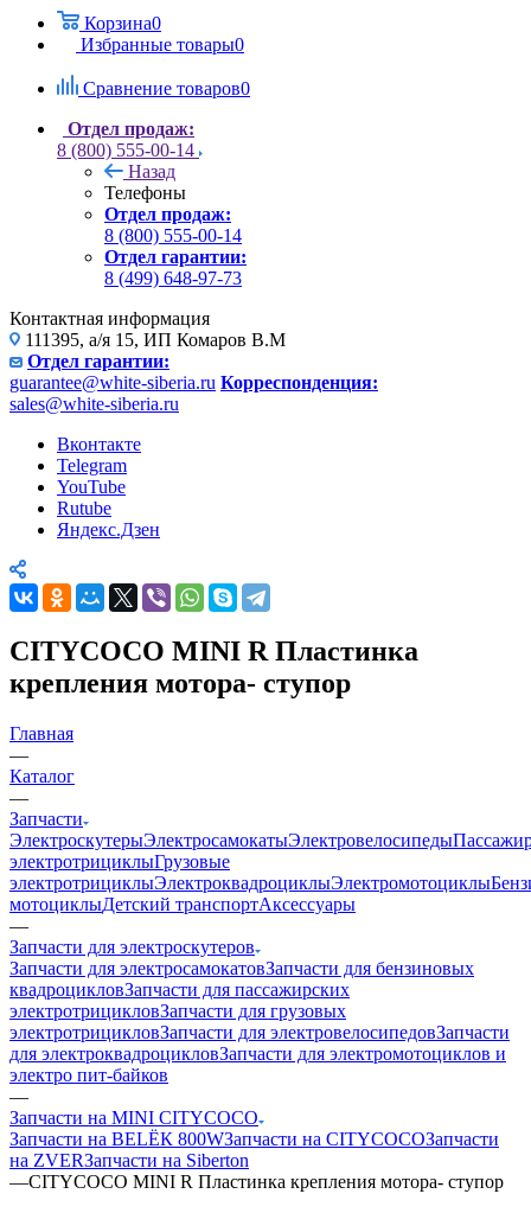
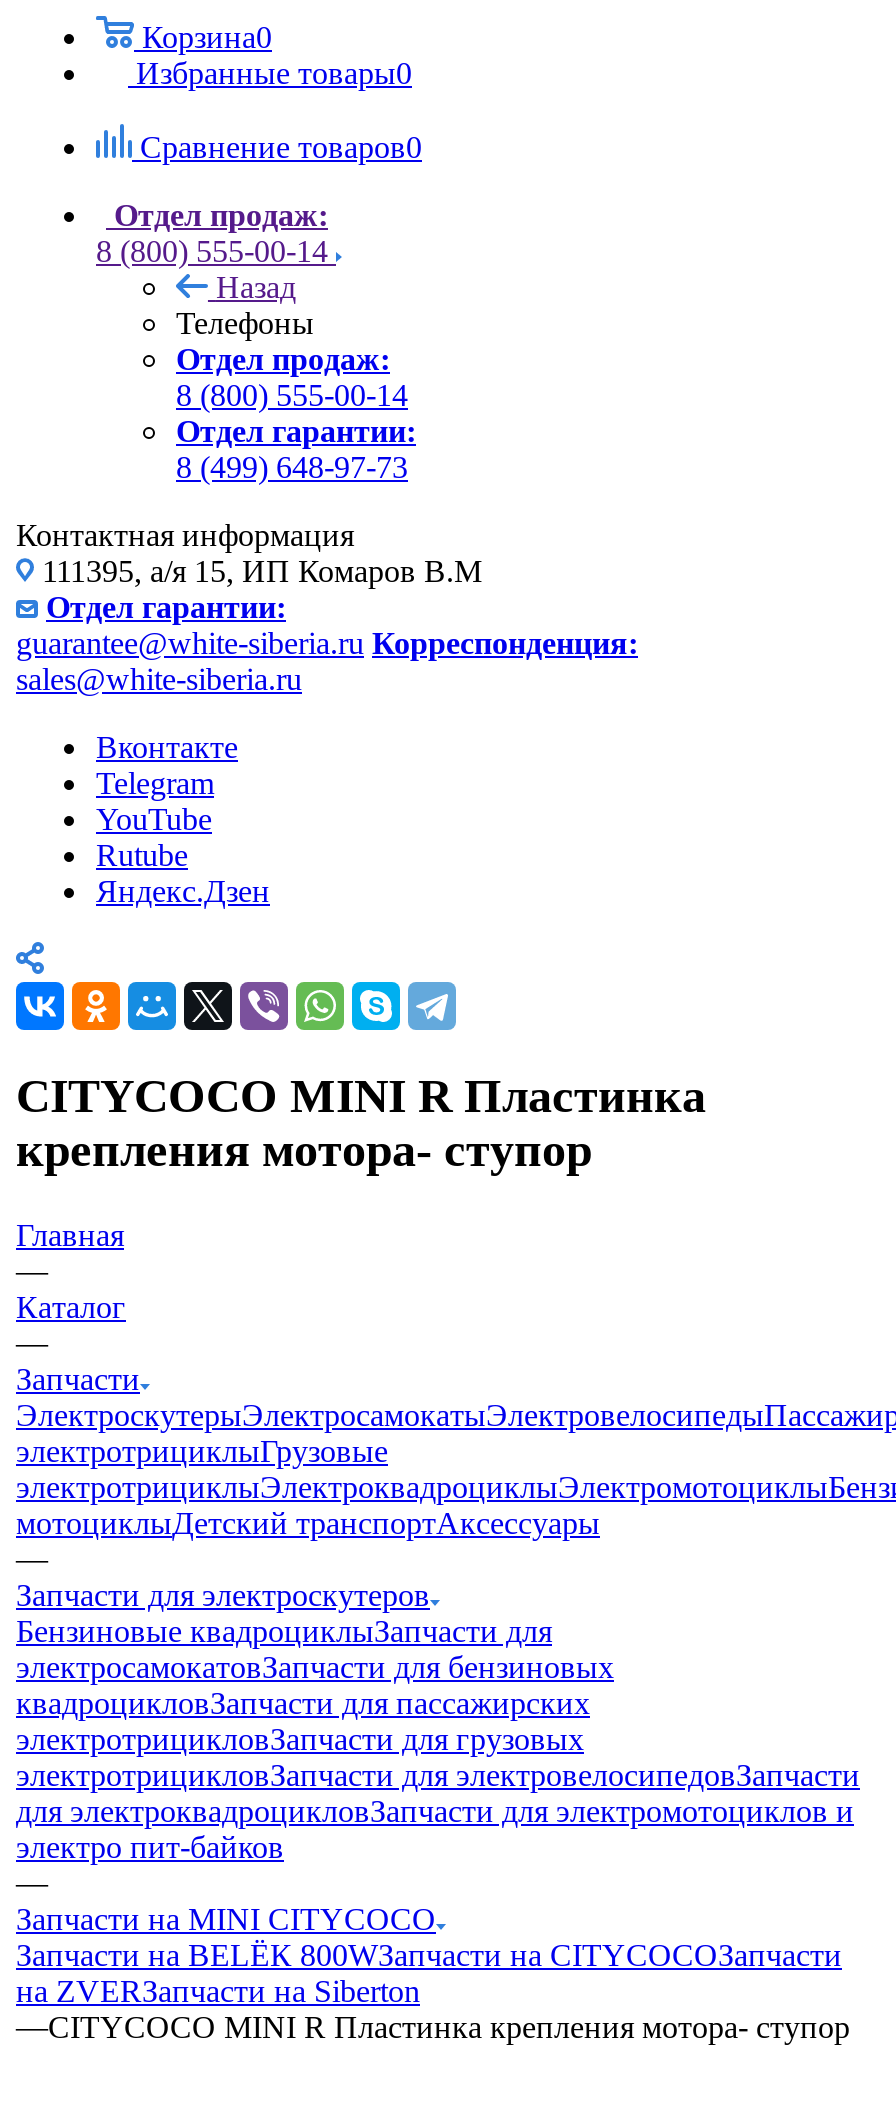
- Запчасти для электросамокатовЗапчасти для бензиновых
+ Бензиновые квадроциклыЗапчасти для
+ электросамокатовЗапчасти для бензиновых
